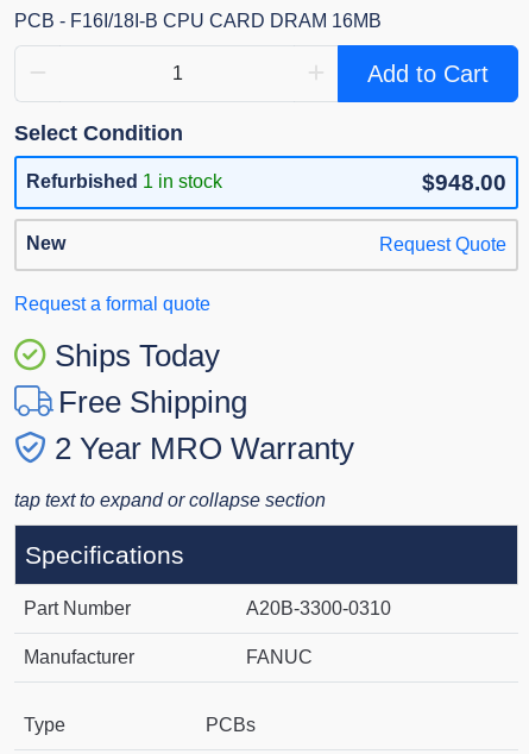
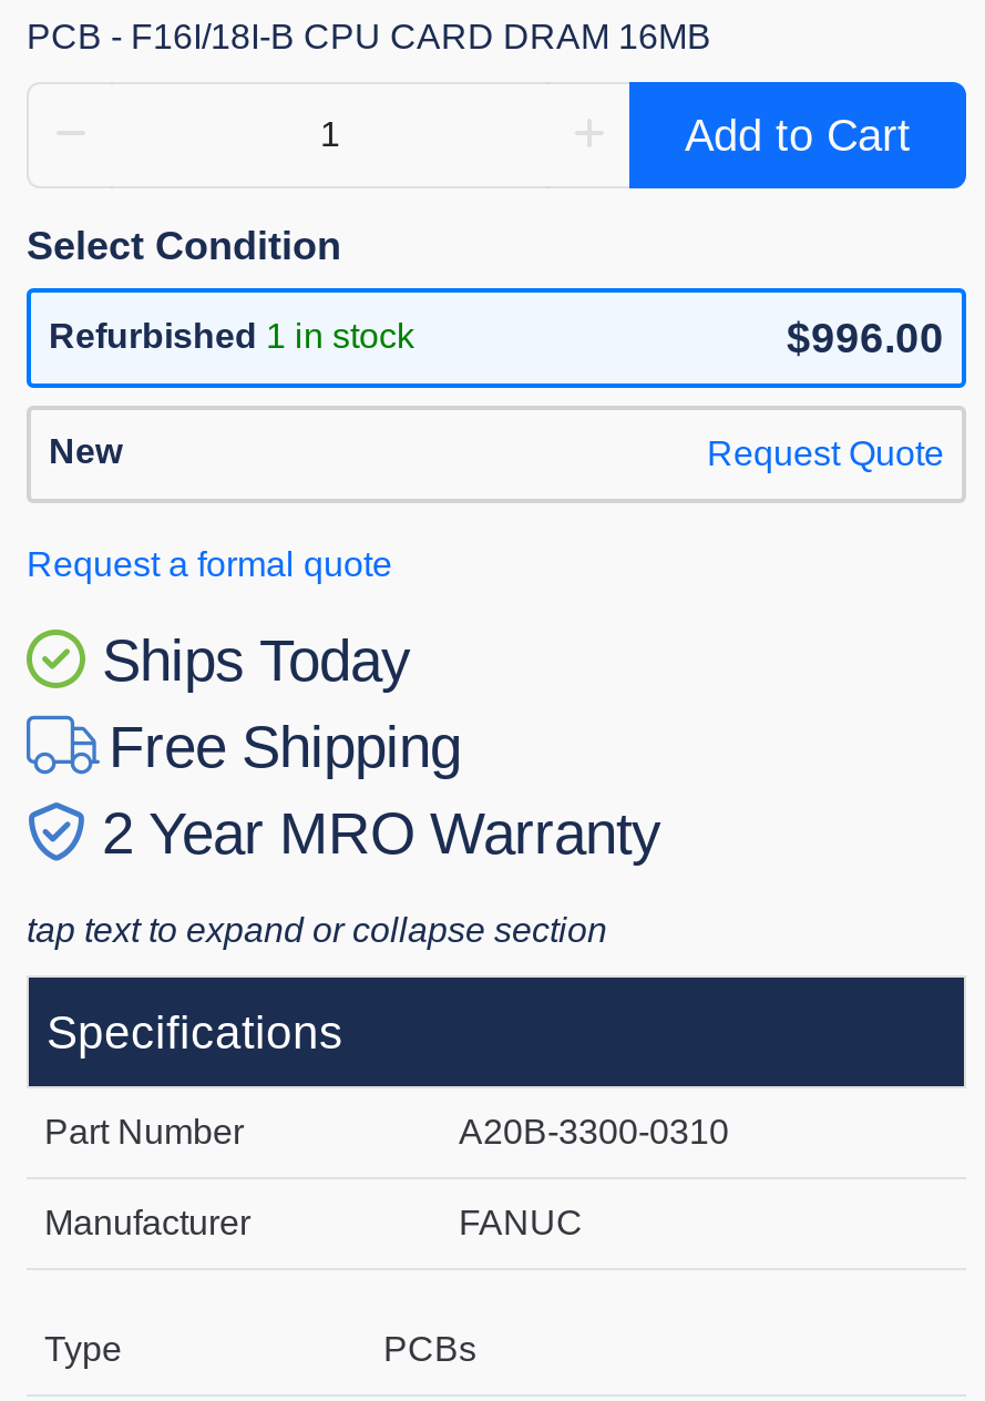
- $948.00
+ $996.00
